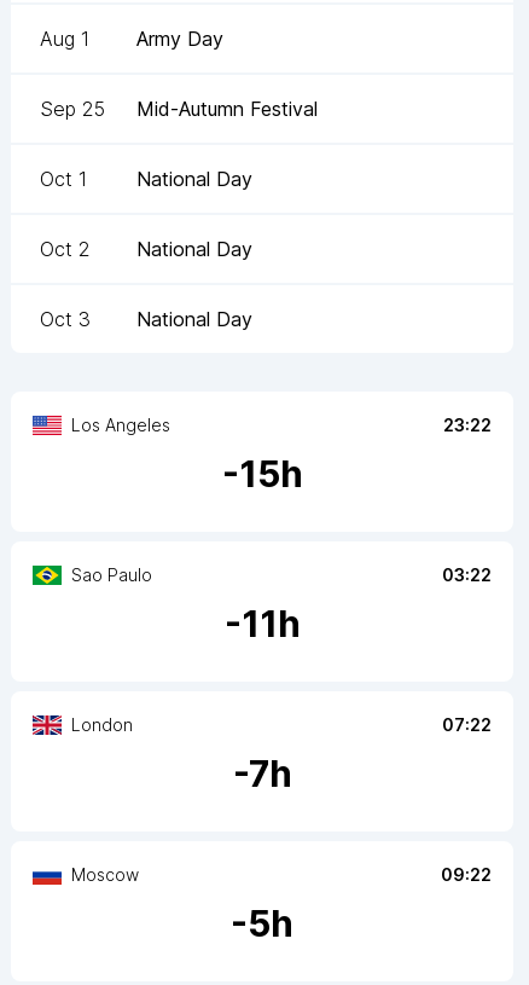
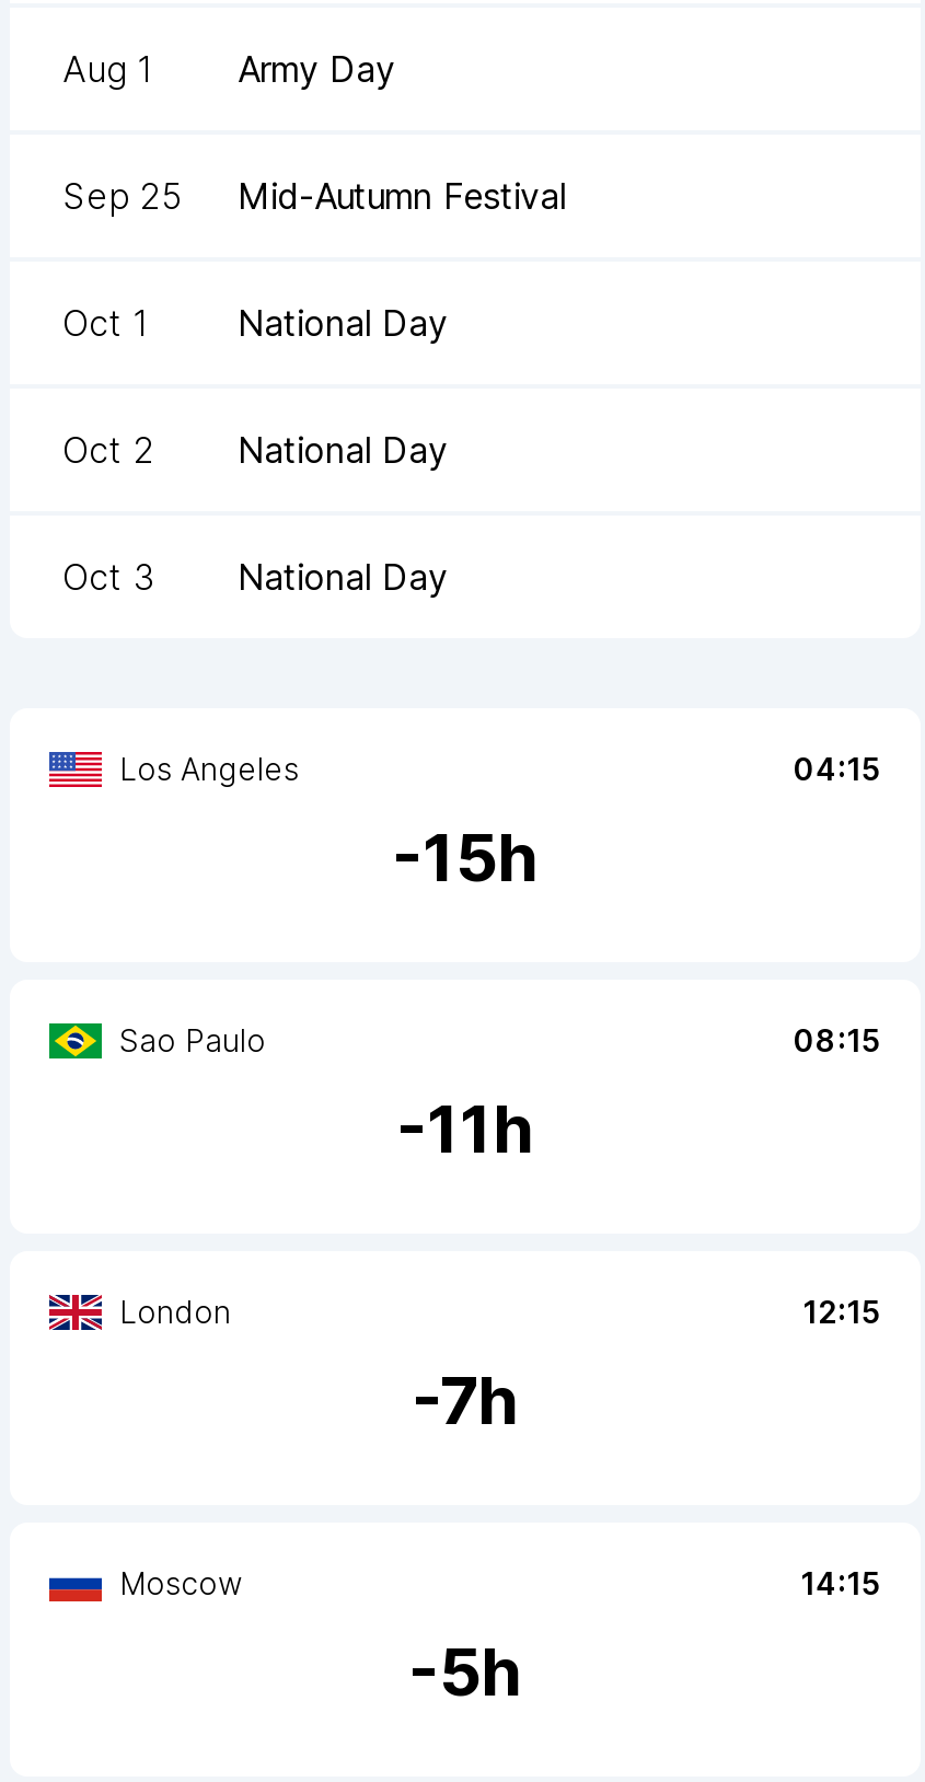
- 23:22
+ 04:15

- 03:22
+ 08:15

- 07:22
+ 12:15

- 09:22
+ 14:15
